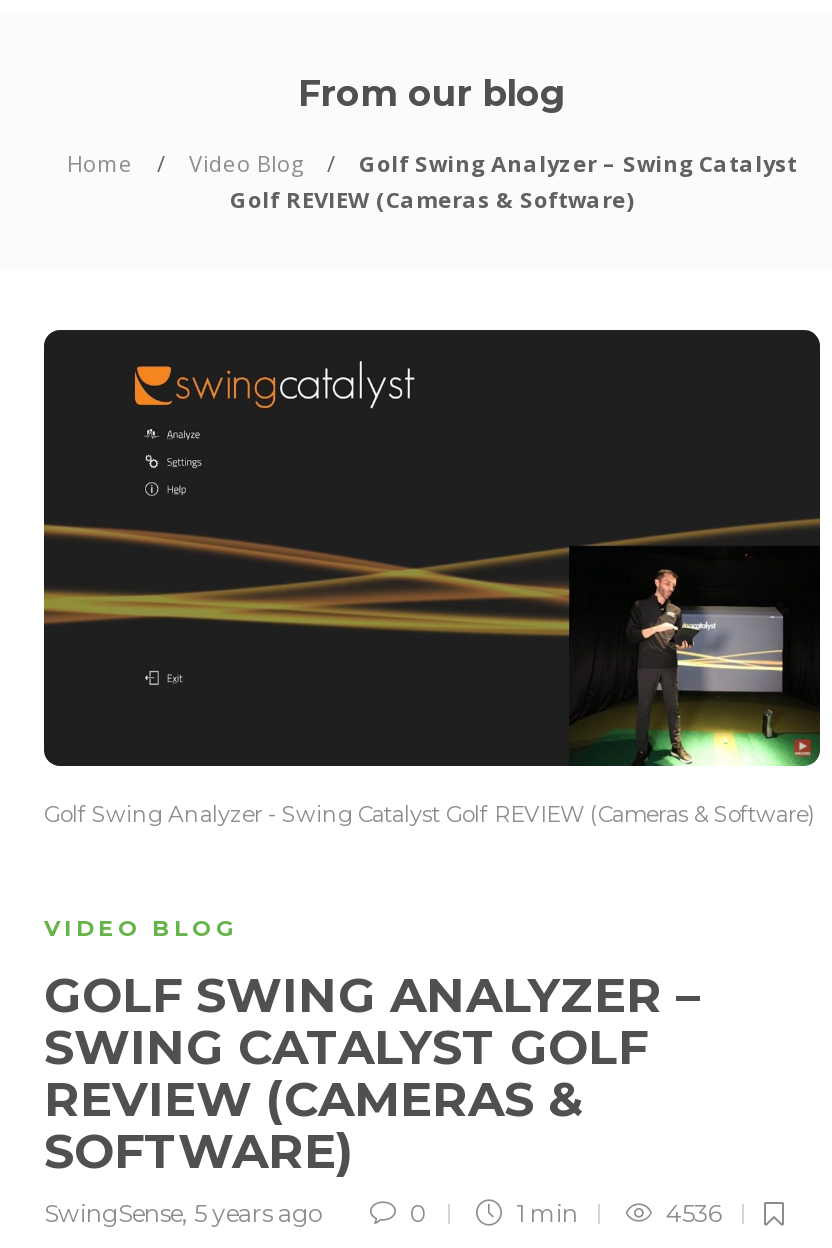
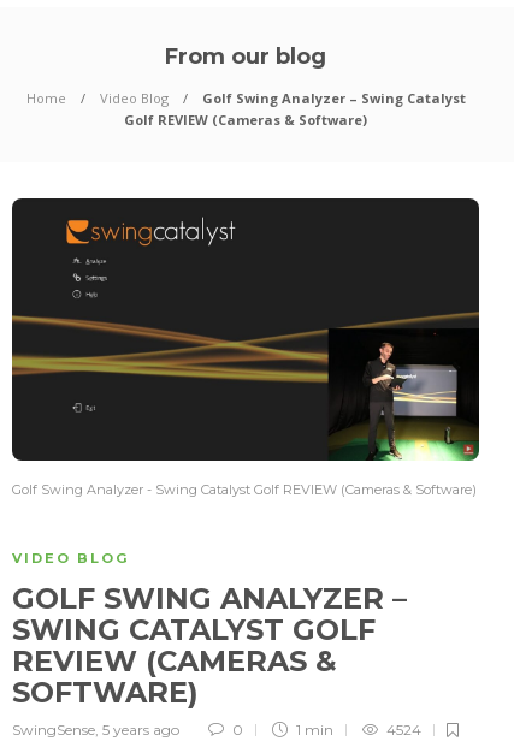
- 4536
+ 4524
